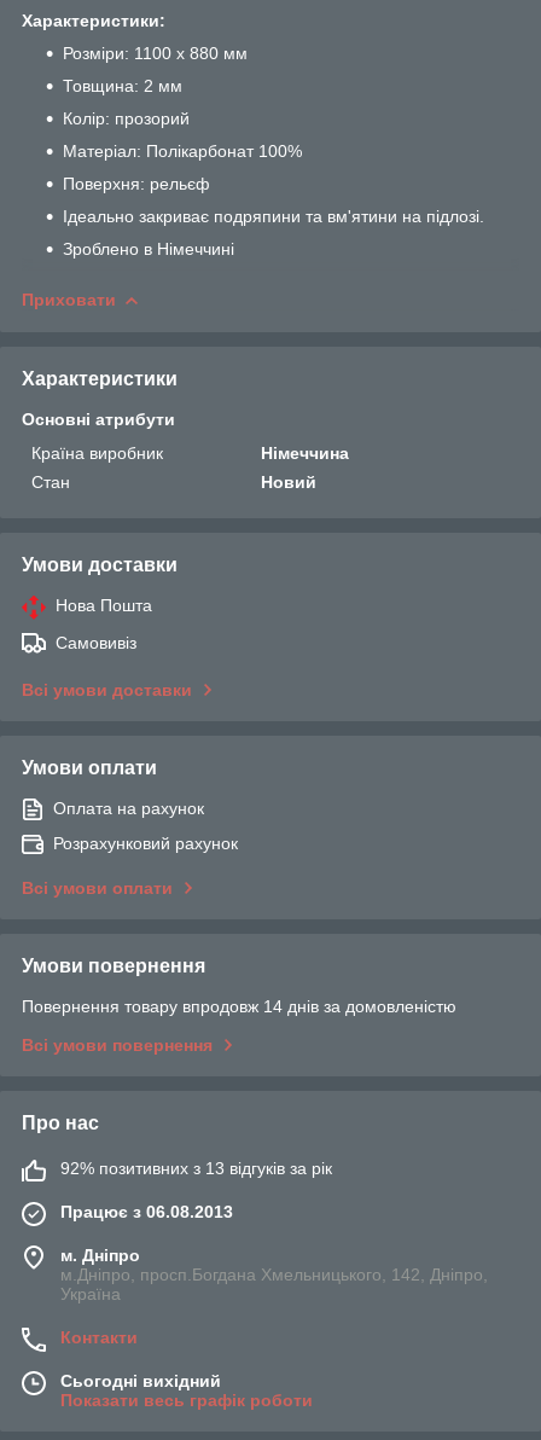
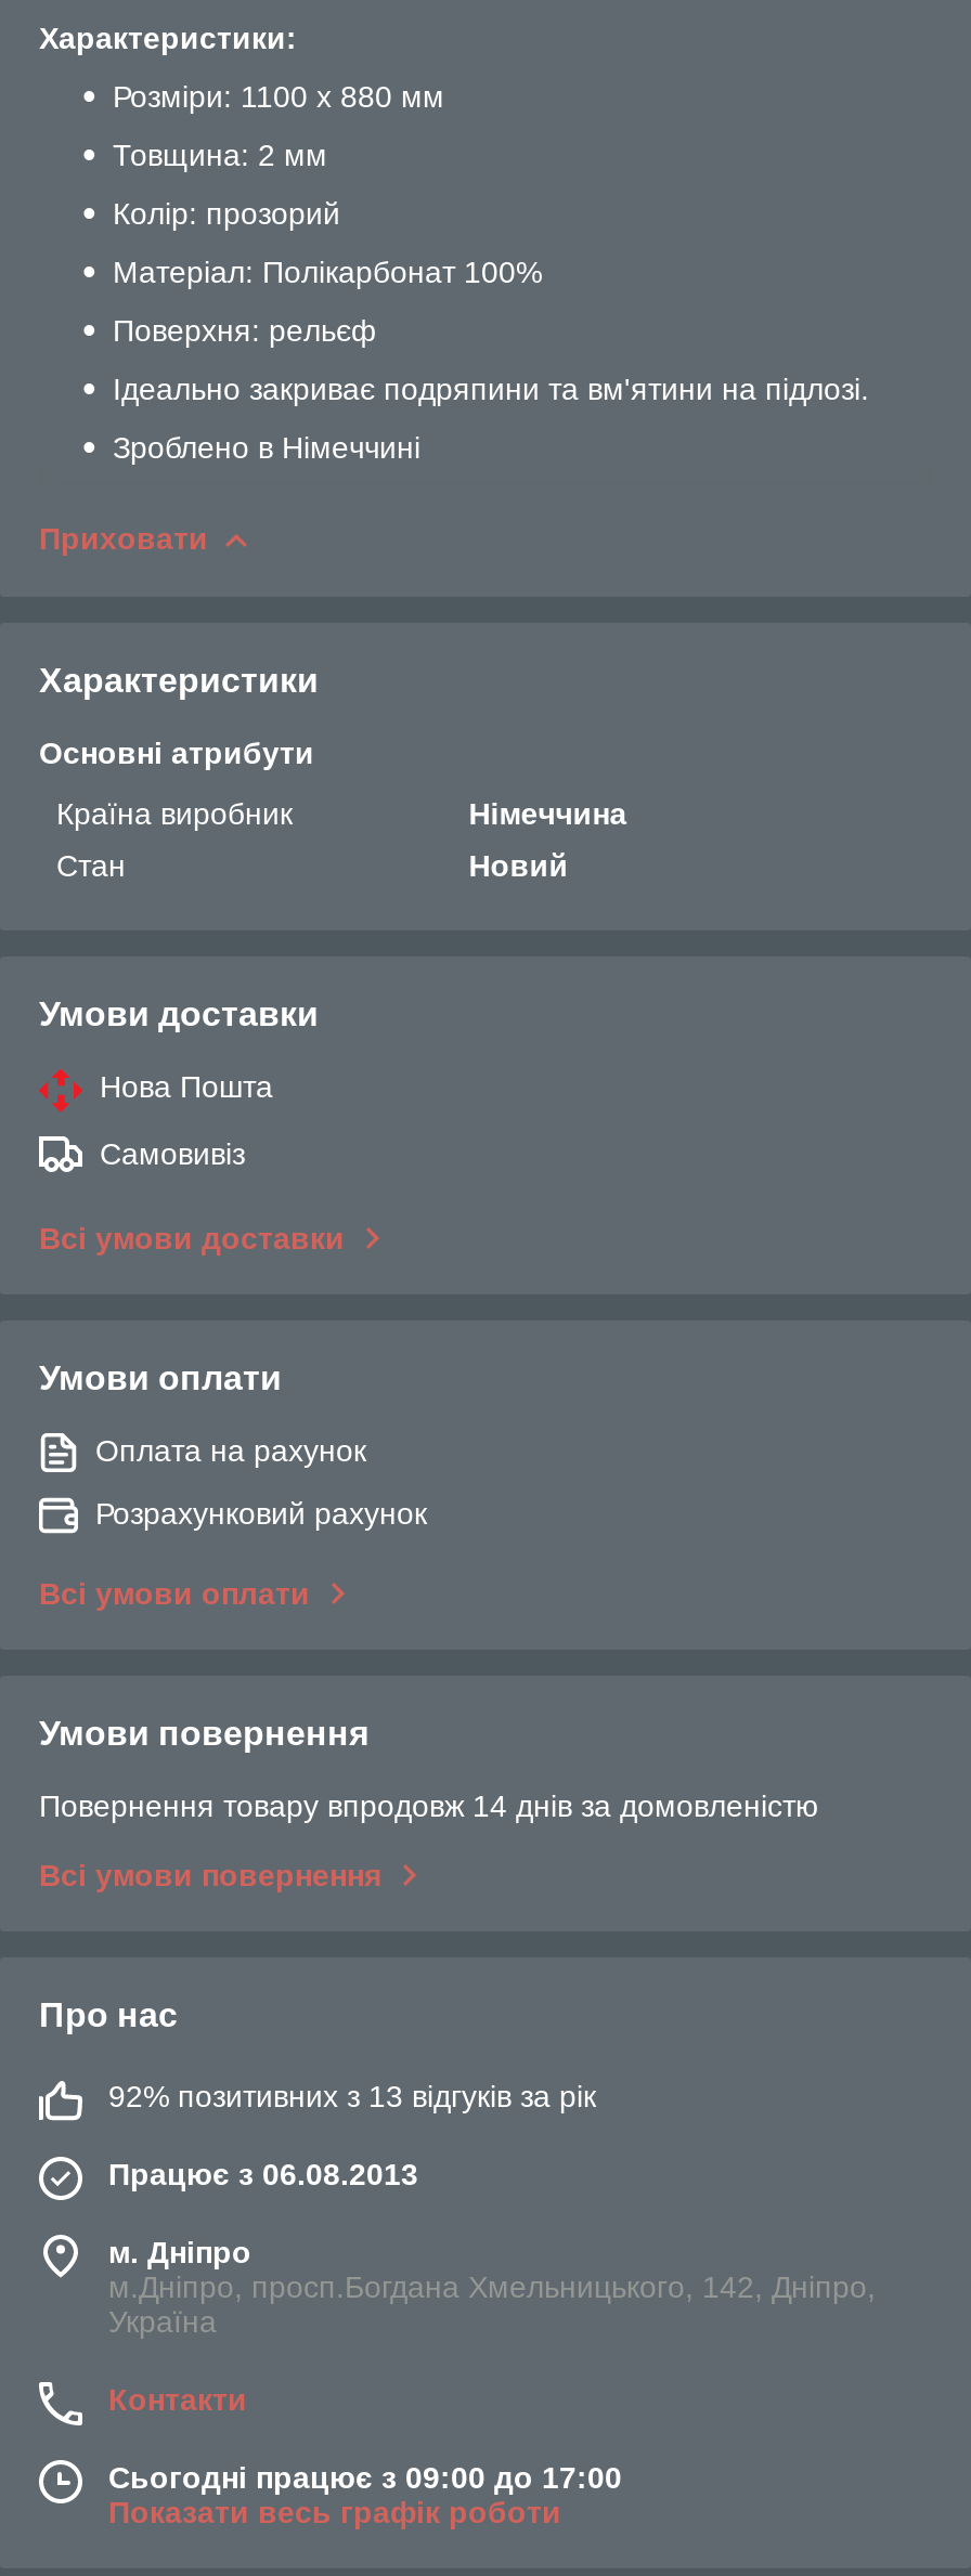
- Сьогодні вихідний
+ Сьогодні працює з 09:00 до 17:00
